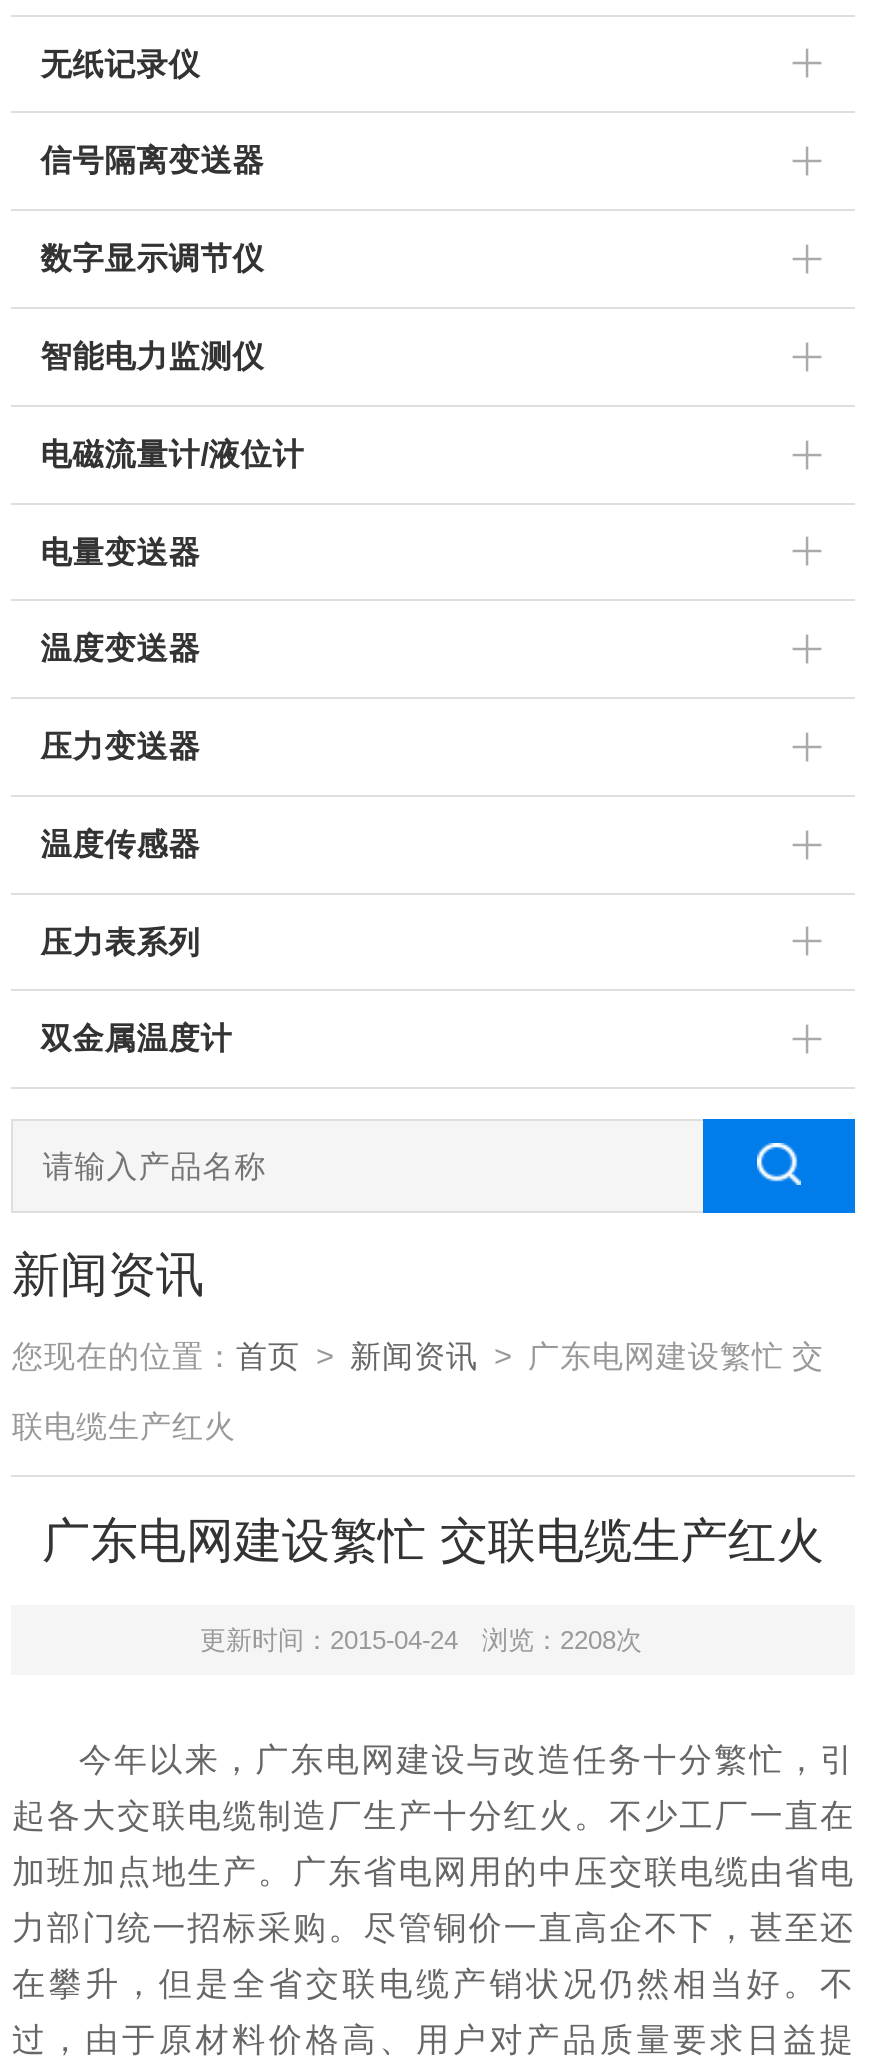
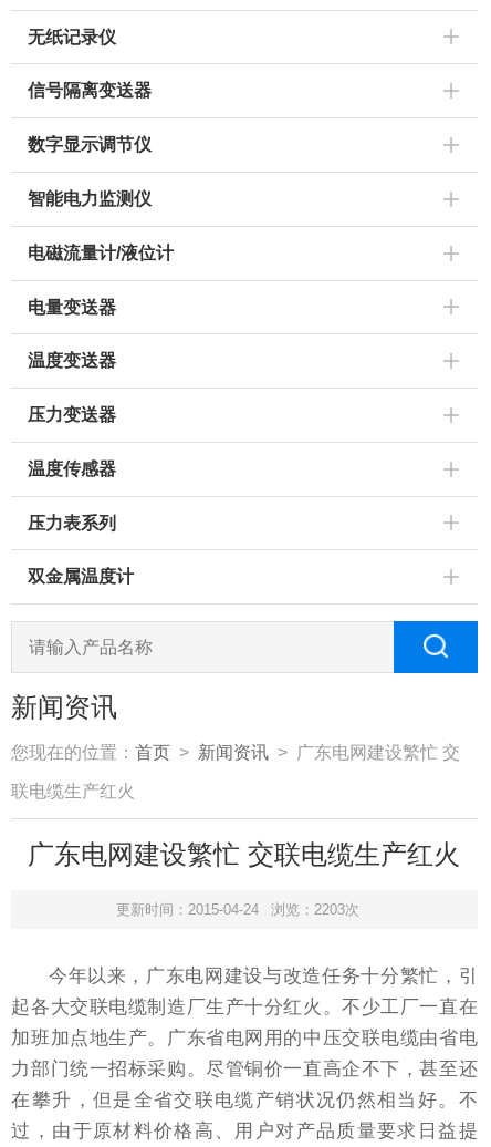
- 更新时间：2015-04-24 浏览：2208次
+ 更新时间：2015-04-24 浏览：2203次
